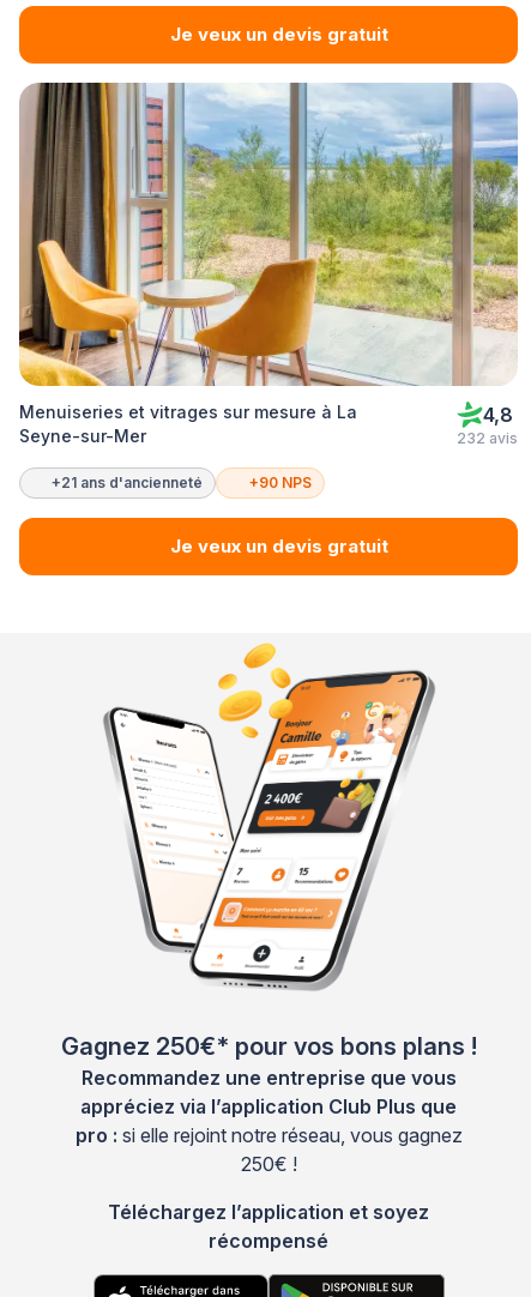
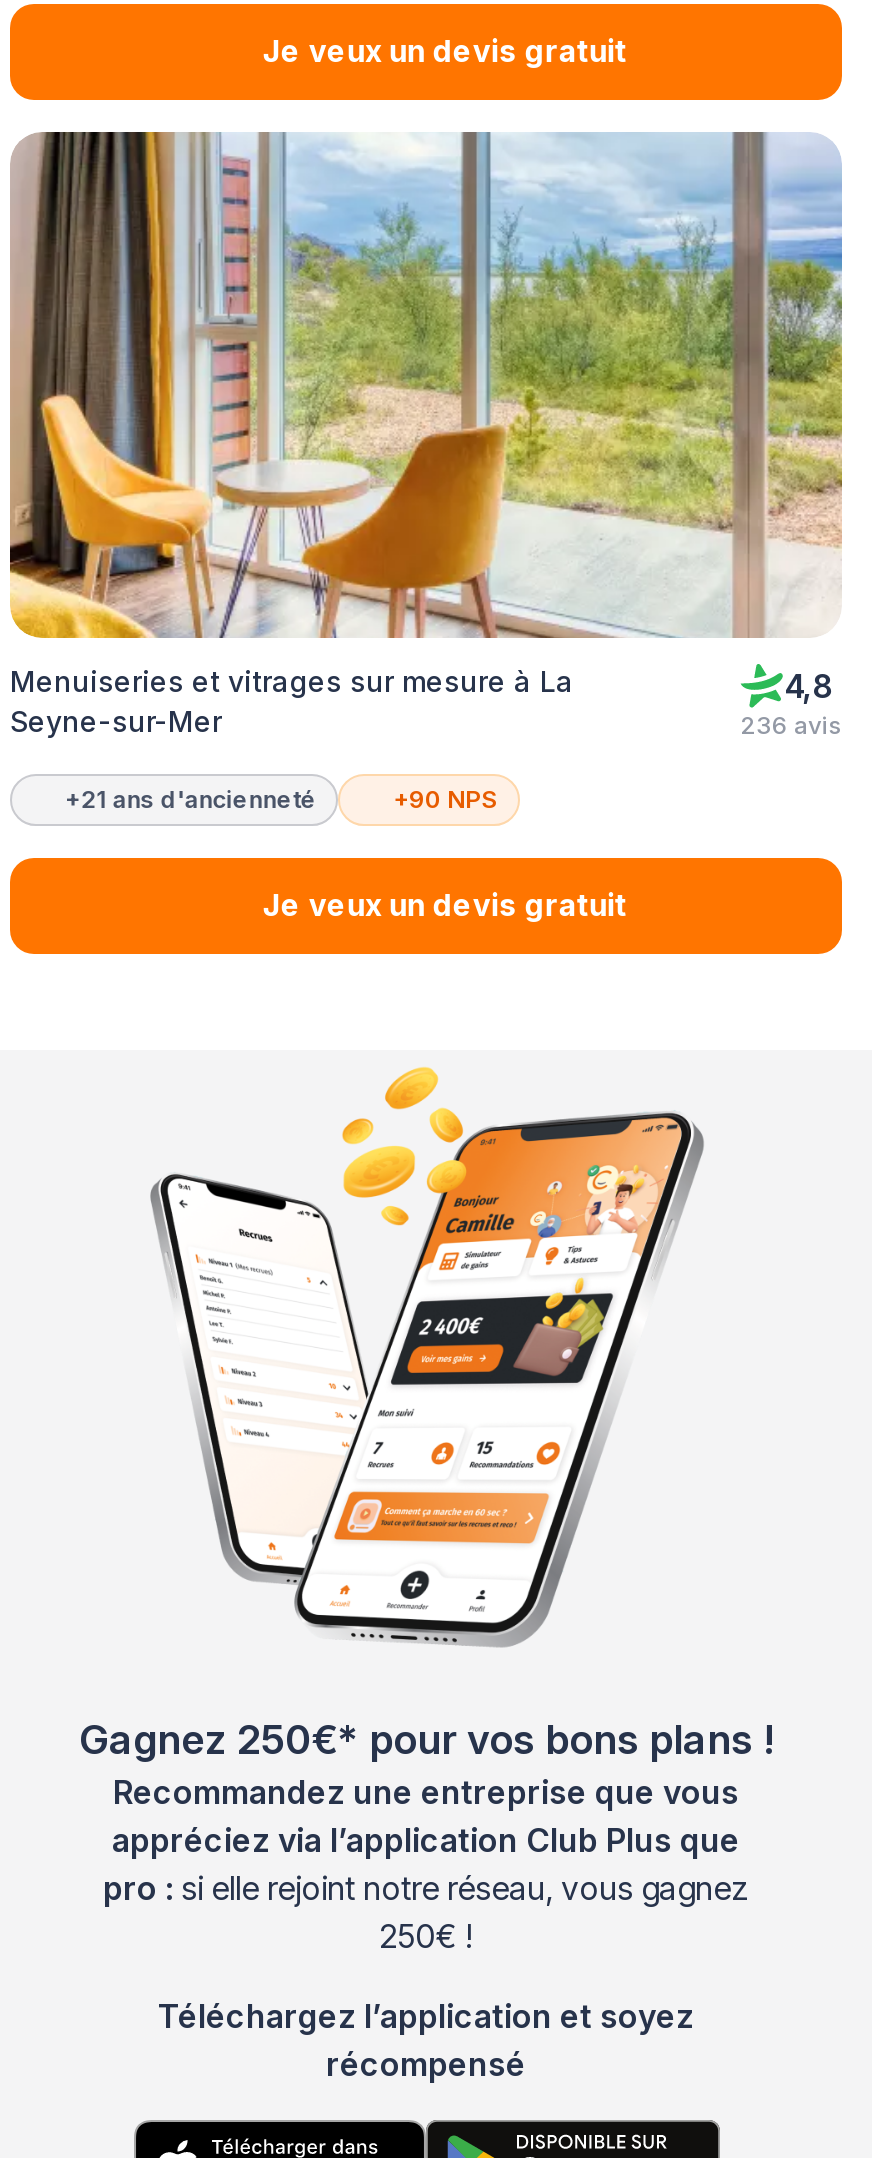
- 232 avis
+ 236 avis
